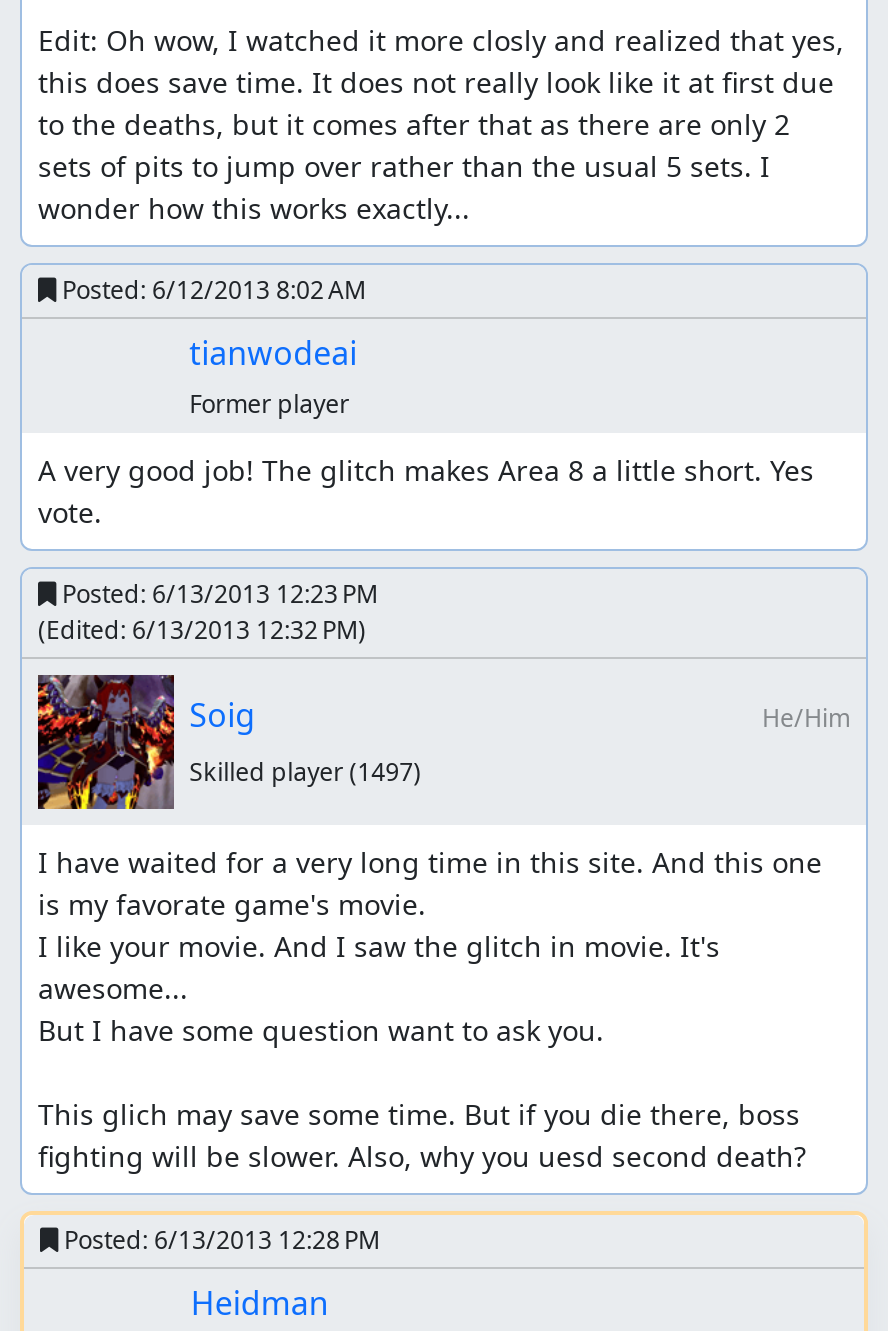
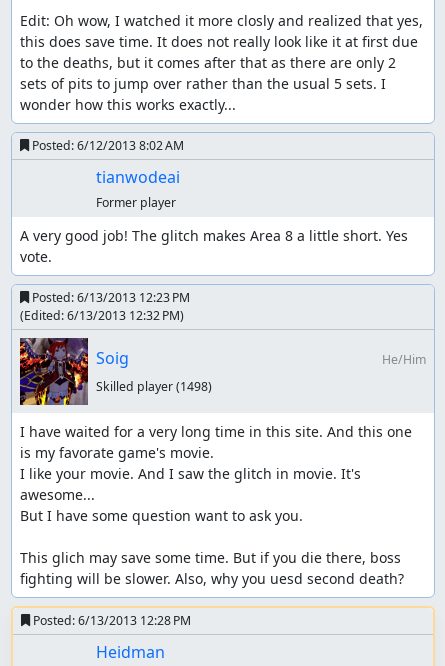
- Skilled player (1497)
+ Skilled player (1498)
